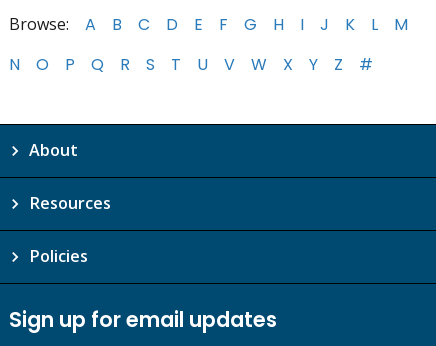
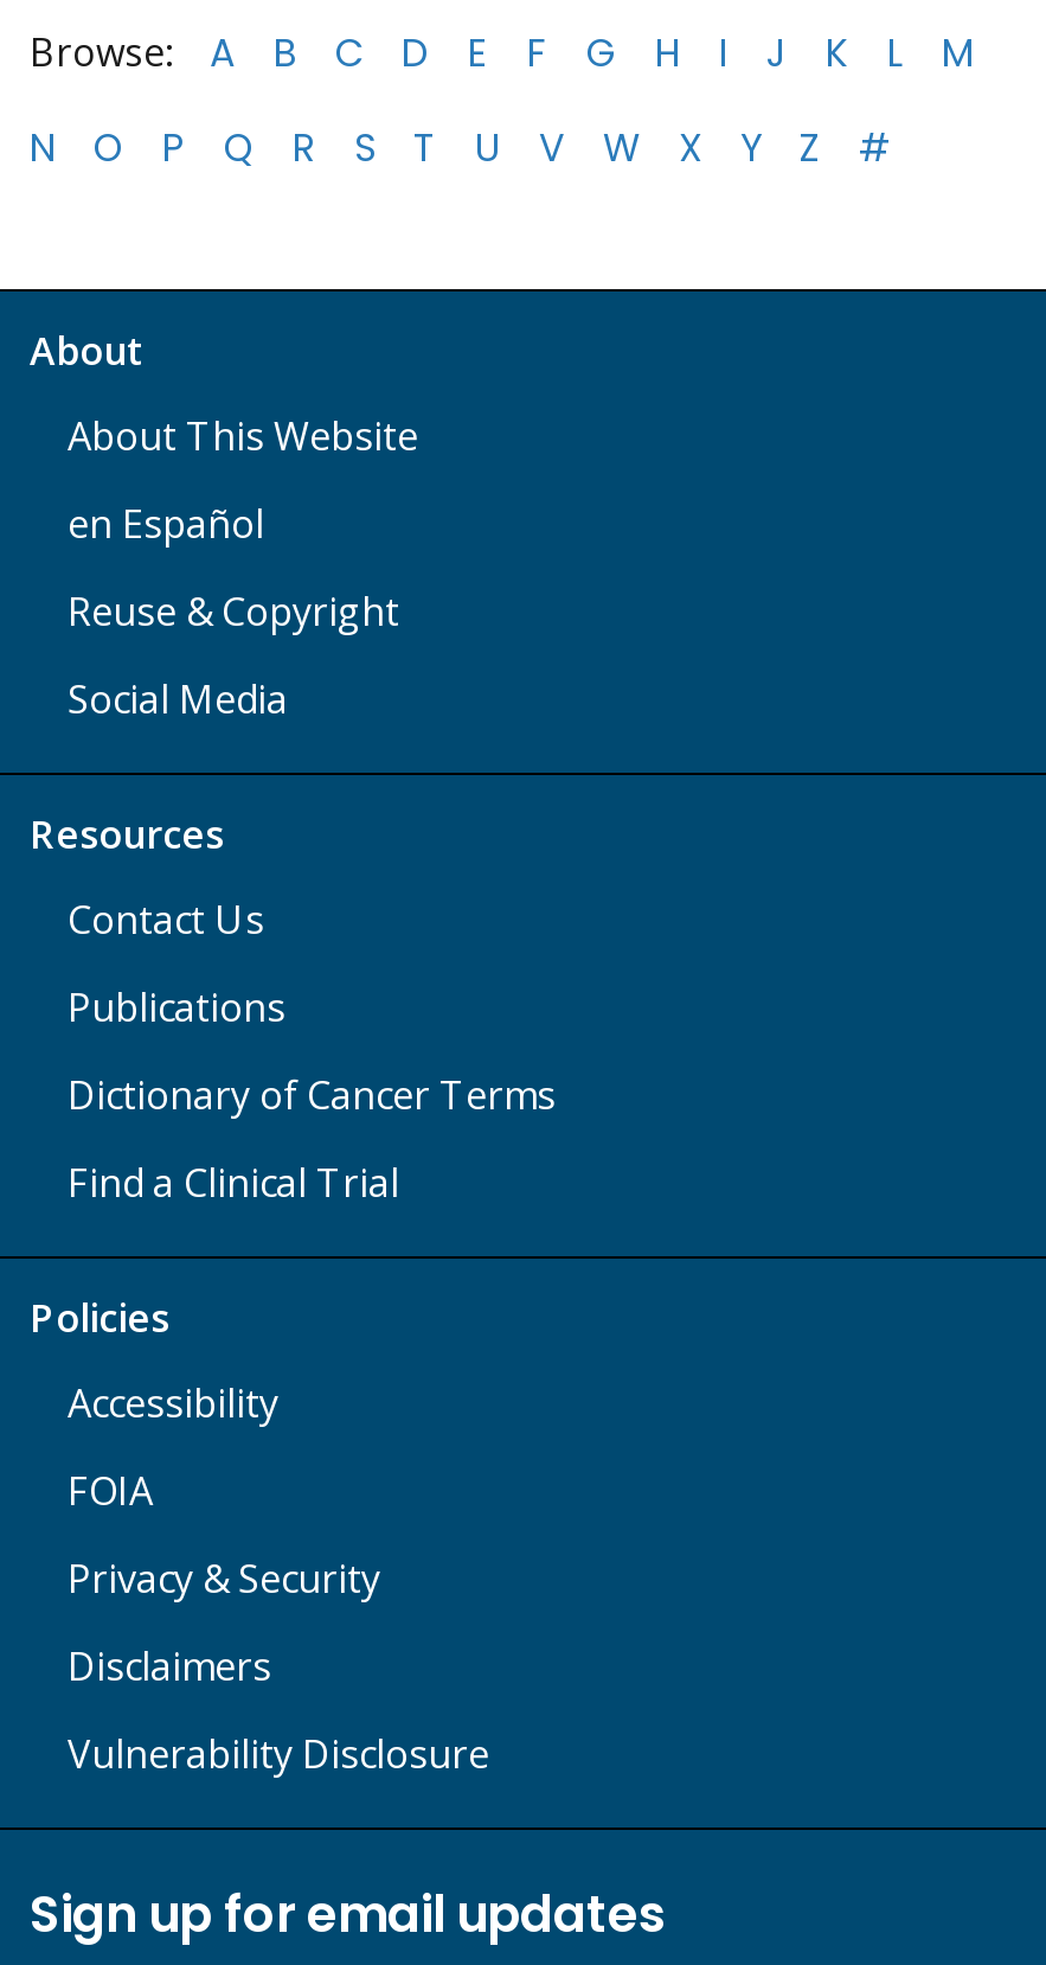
+ About This Website
+ en Español
+ Reuse & Copyright
+ Social Media

+ Contact Us
+ Publications
+ Dictionary of Cancer Terms
+ Find a Clinical Trial

+ Accessibility
+ FOIA
+ Privacy & Security
+ Disclaimers
+ Vulnerability Disclosure
